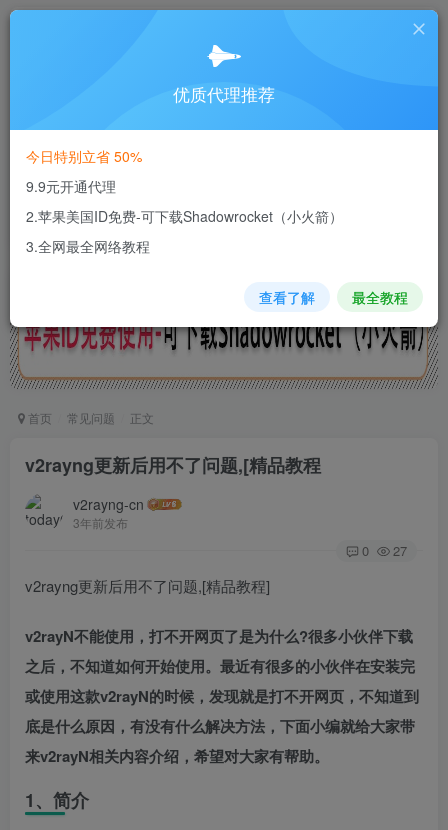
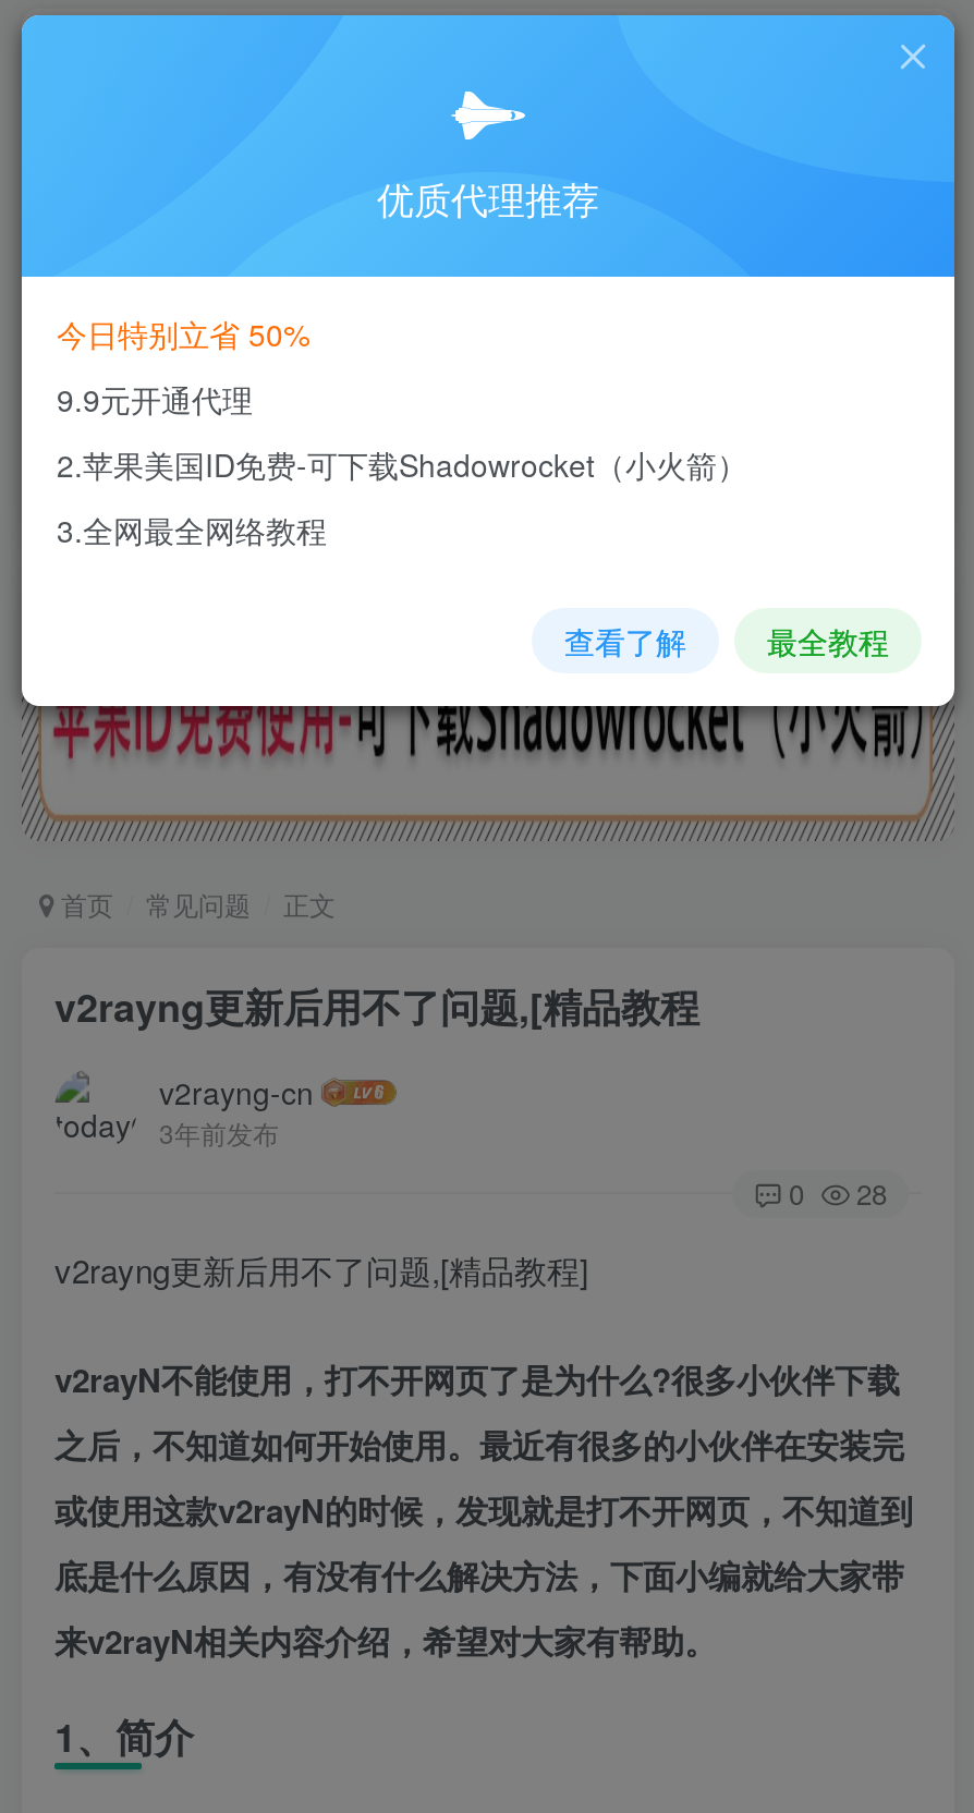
- 0 27
+ 0 28
